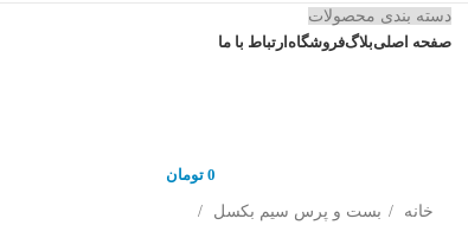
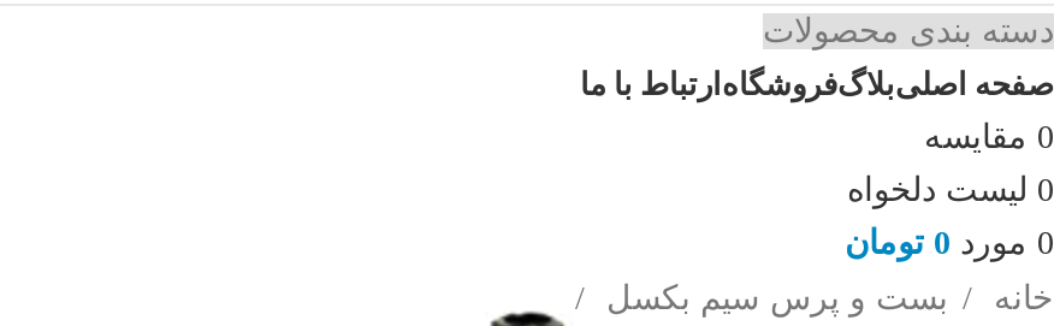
- 0 تومان
+ 0 مقایسه
+ 0 لیست دلخواه
+ 0 مورد 0 تومان
